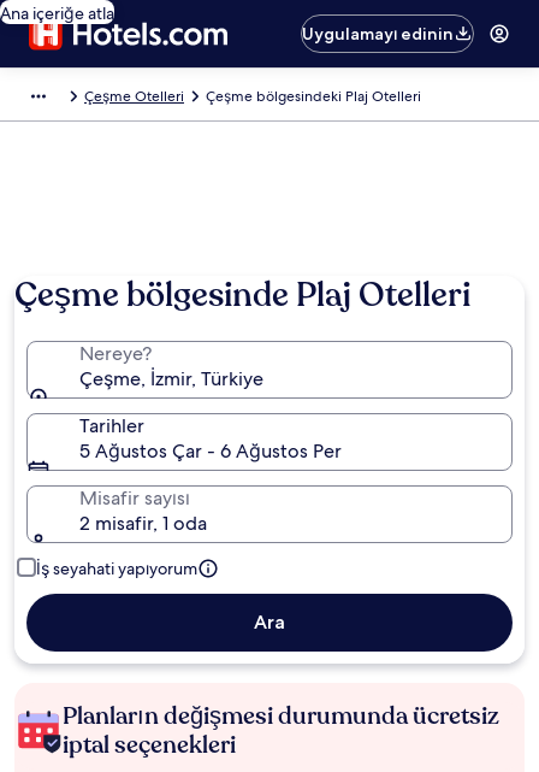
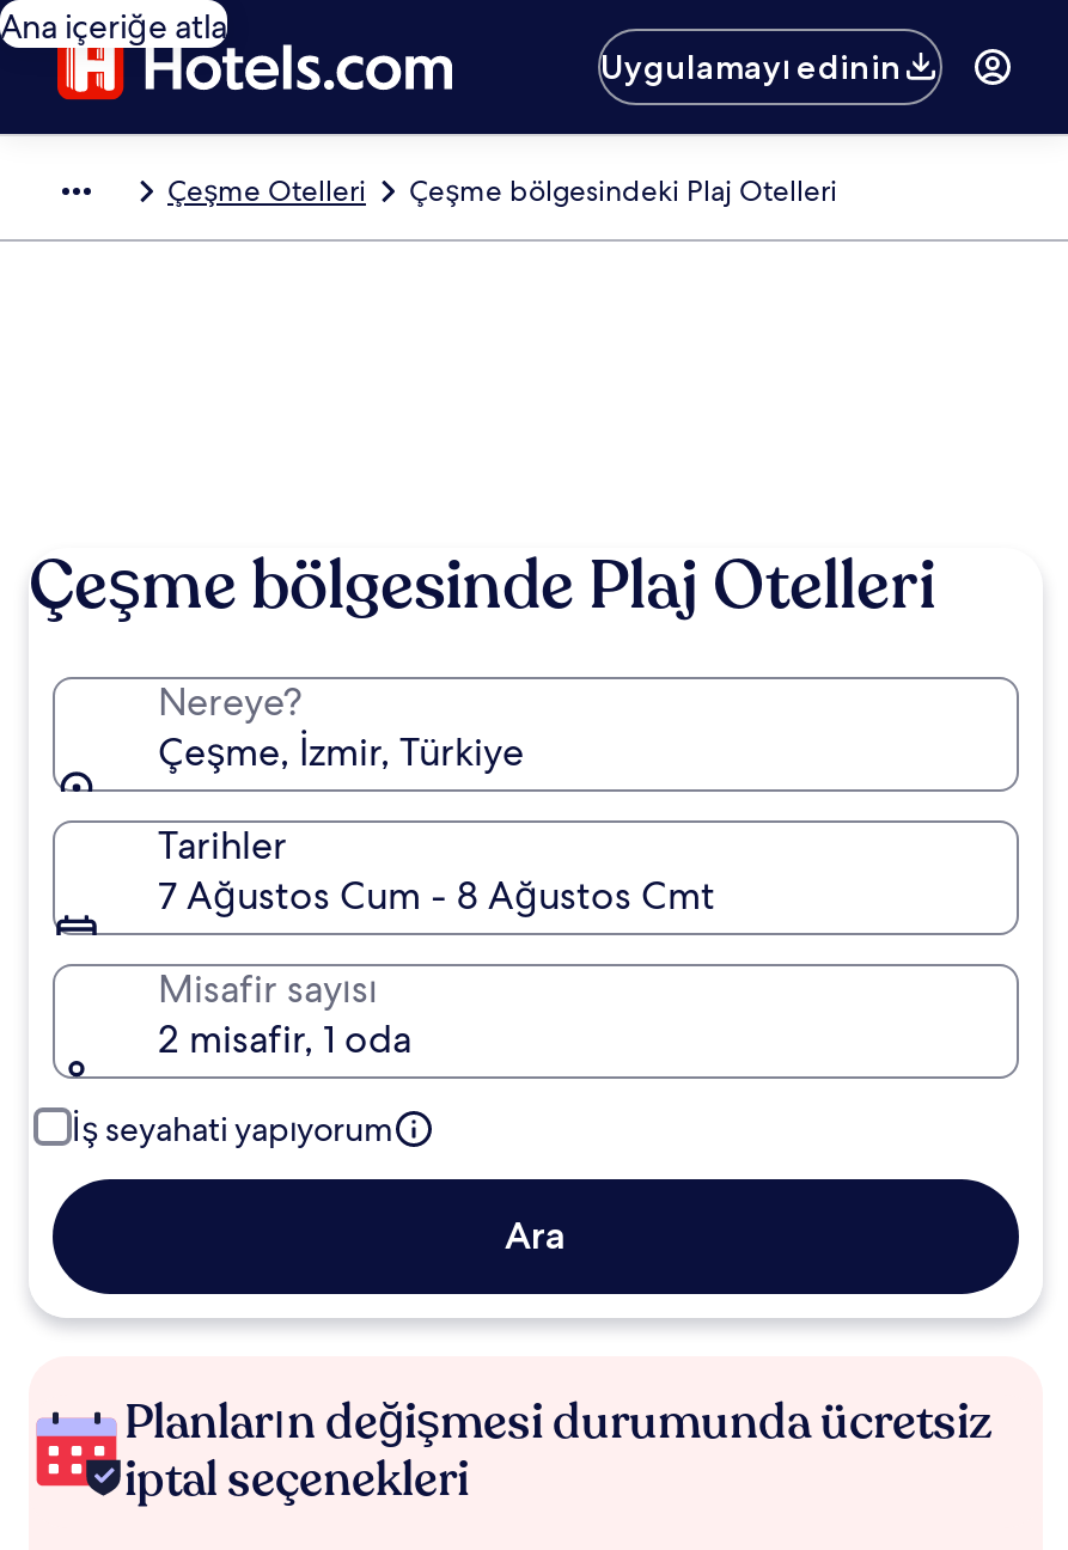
- 5 Ağustos Çar - 6 Ağustos Per
+ 7 Ağustos Cum - 8 Ağustos Cmt
